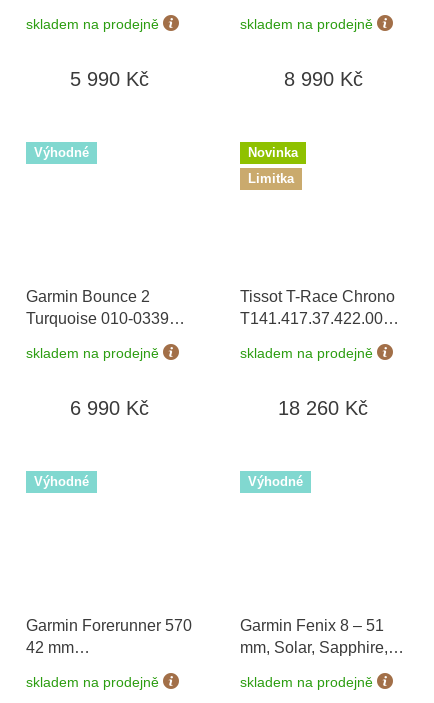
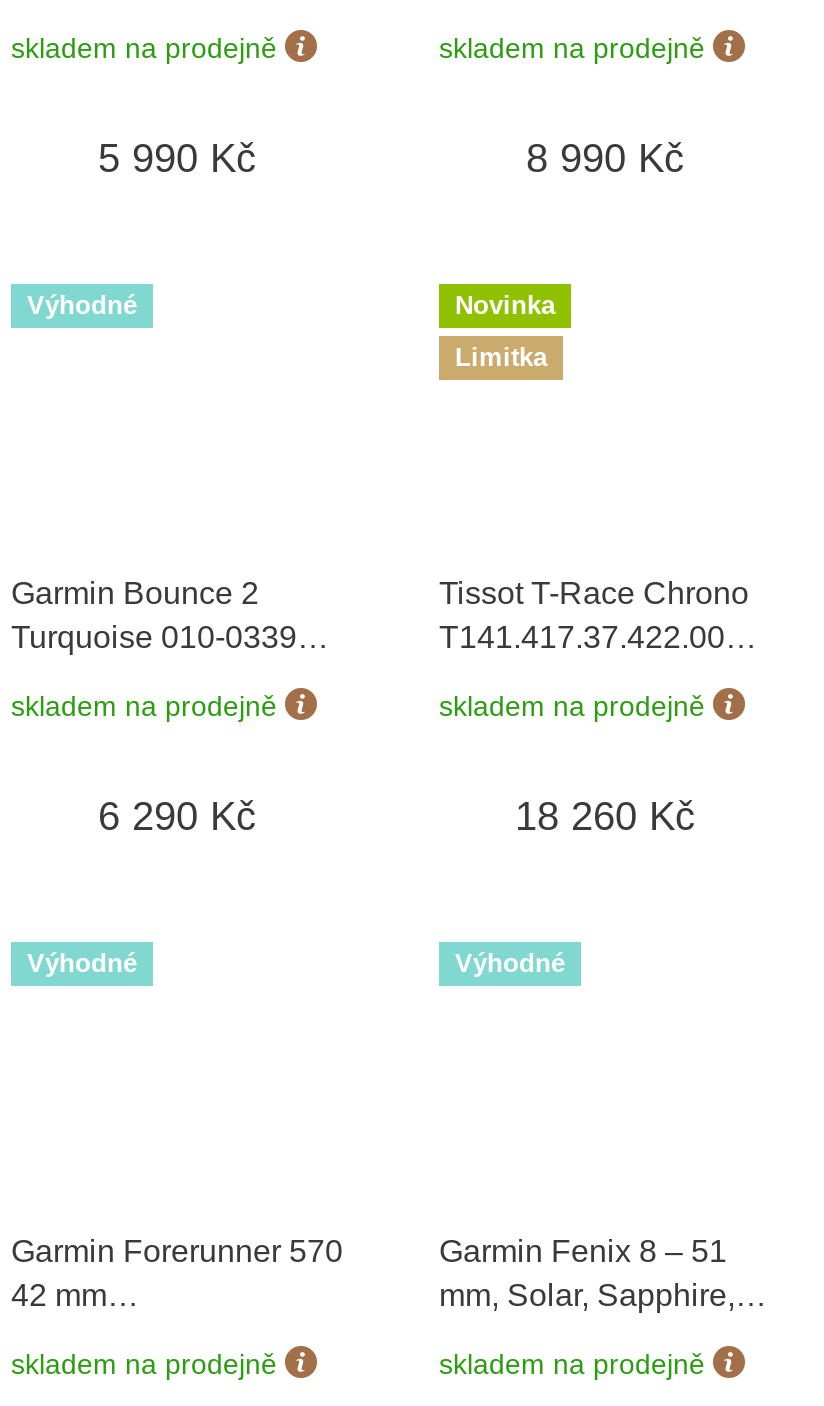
- 6 990 Kč
+ 6 290 Kč
